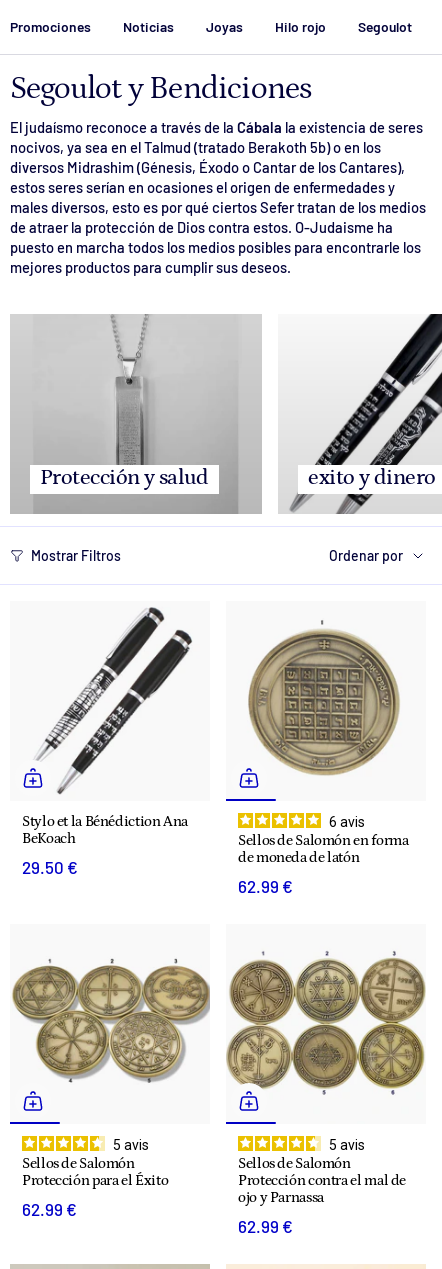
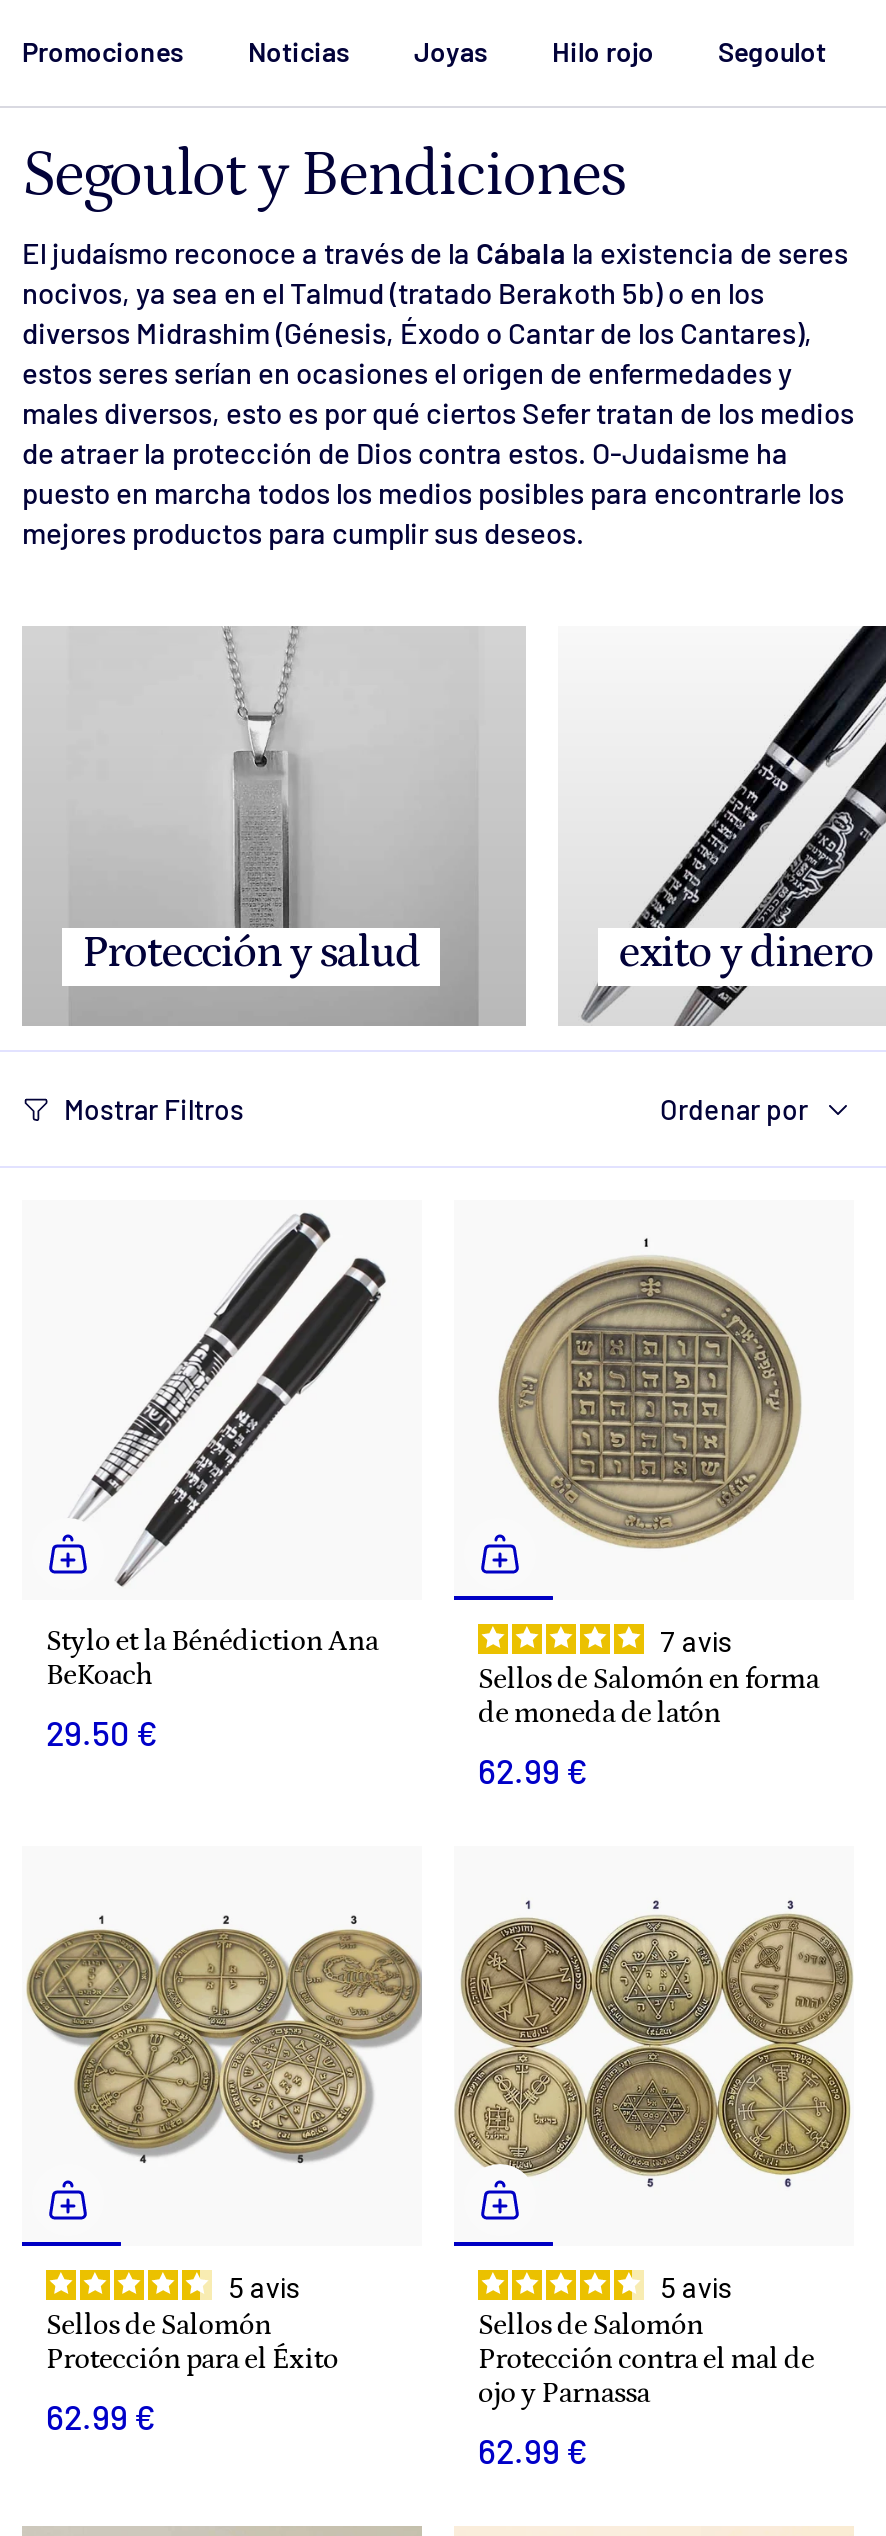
- 6 avis
+ 7 avis
